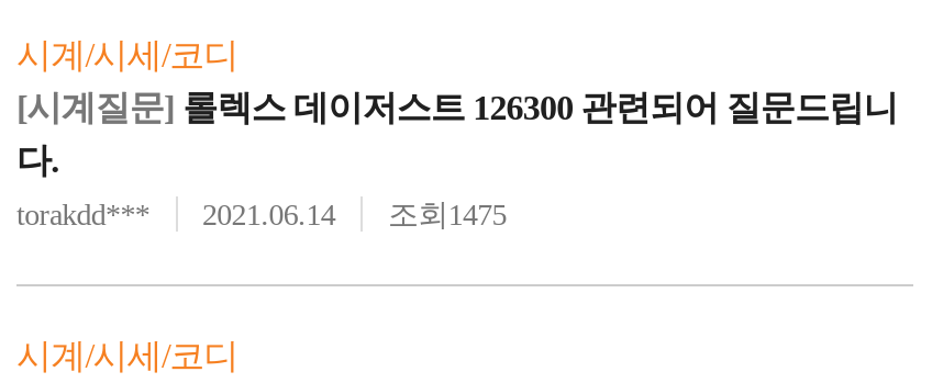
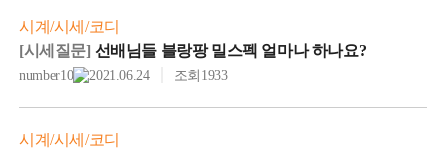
- [시계질문] 롤렉스 데이저스트 126300 관련되어 질문드립니
- 다.
+ [시세질문] 선배님들 블랑팡 밀스펙 얼마나 하나요?

- torakdd***
- 2021.06.14
- 조회 1475
+ number10
+ 2021.06.24
+ 조회 1933
